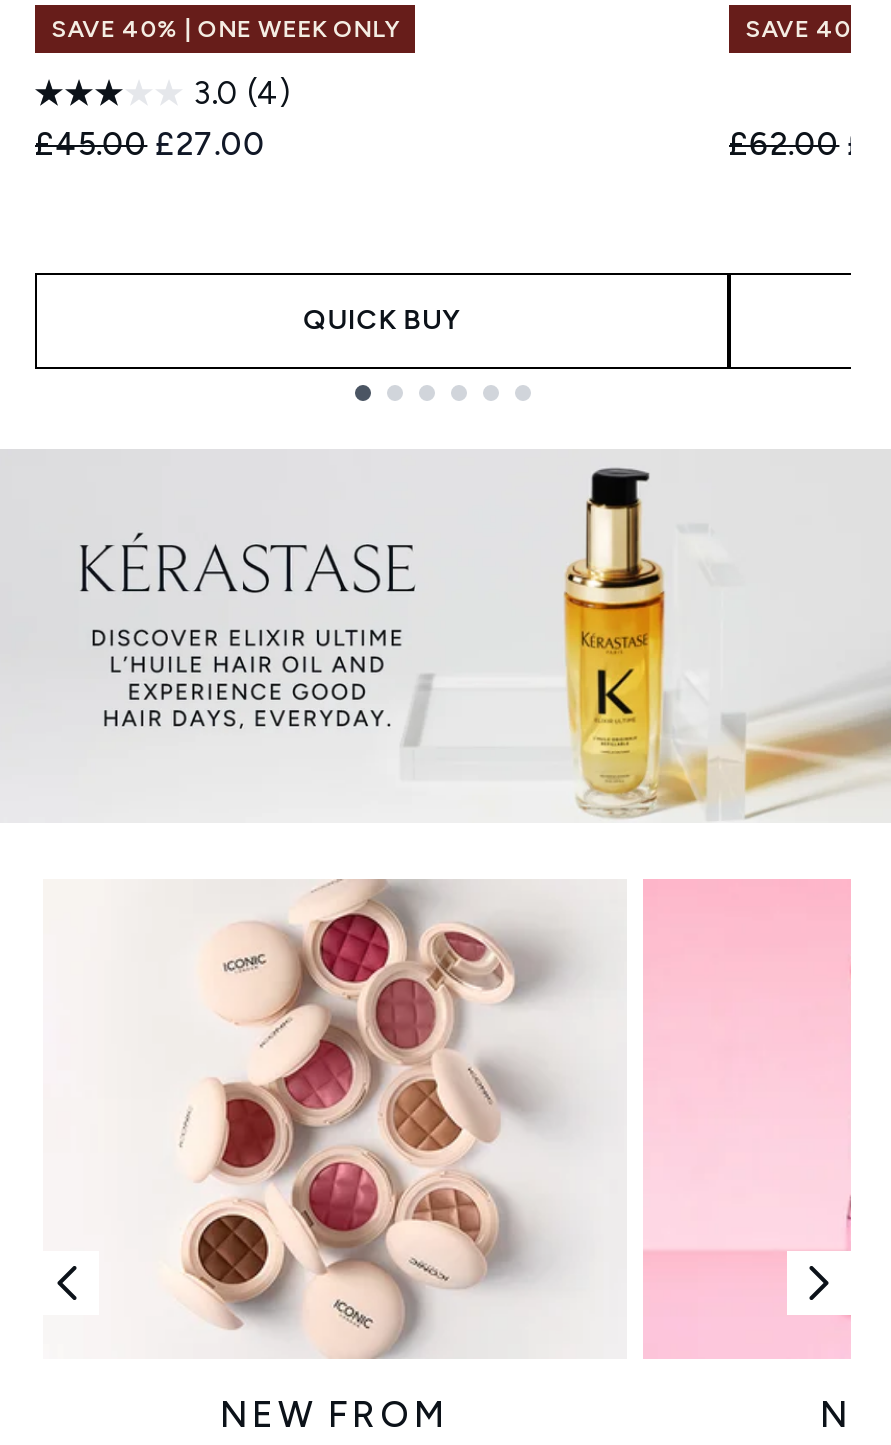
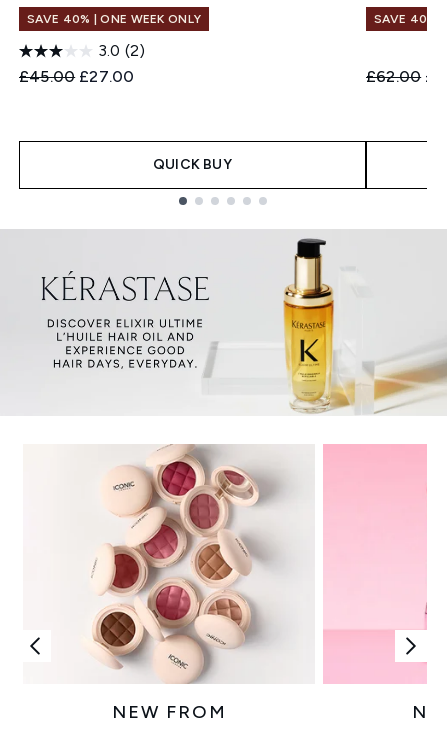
- 3.0 (4)
+ 3.0 (2)
